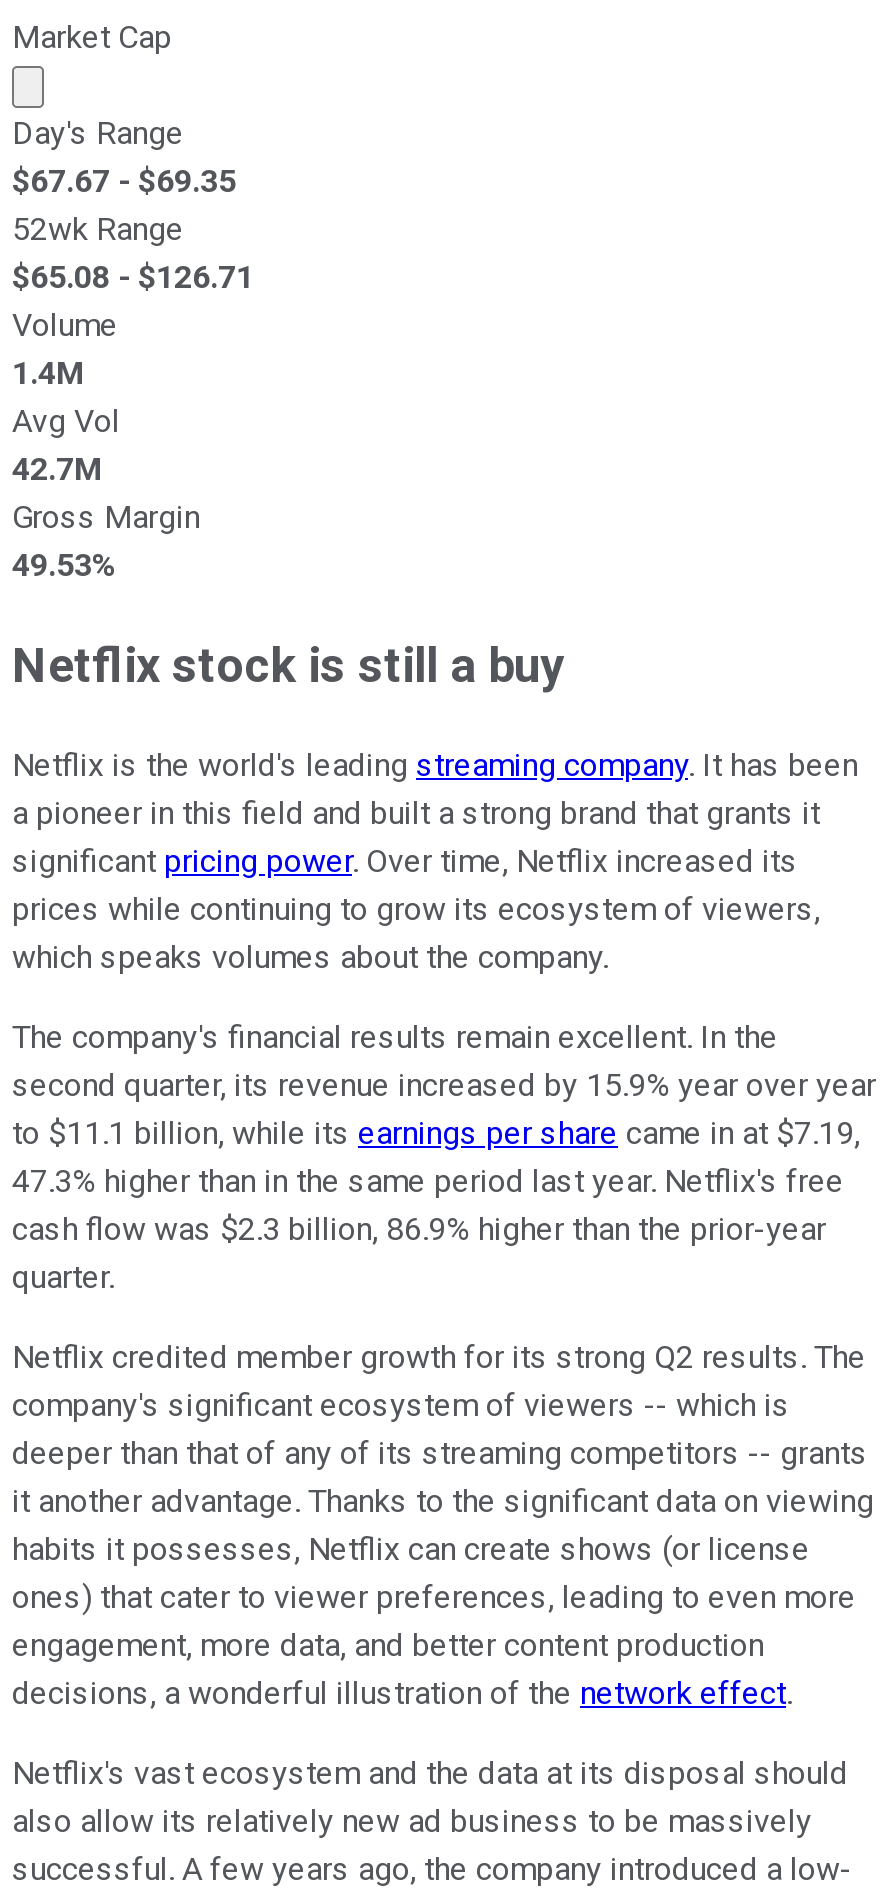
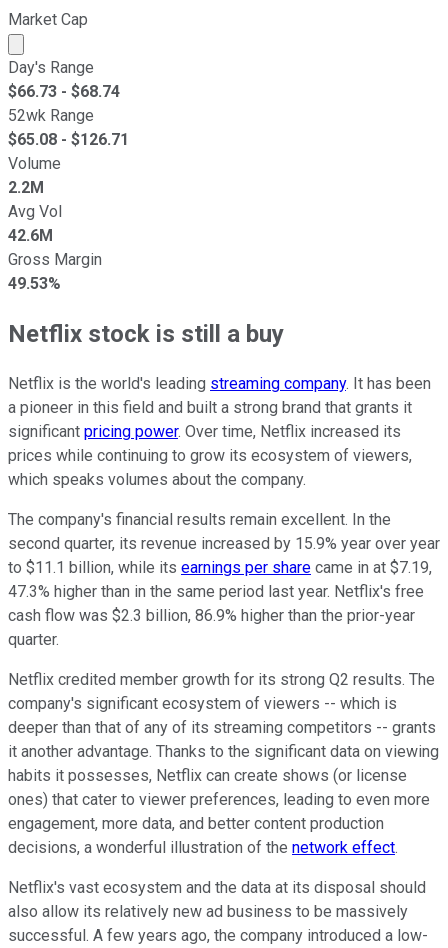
- $67.67 - $69.35
+ $66.73 - $68.74

- 1.4M
+ 2.2M

- 42.7M
+ 42.6M
